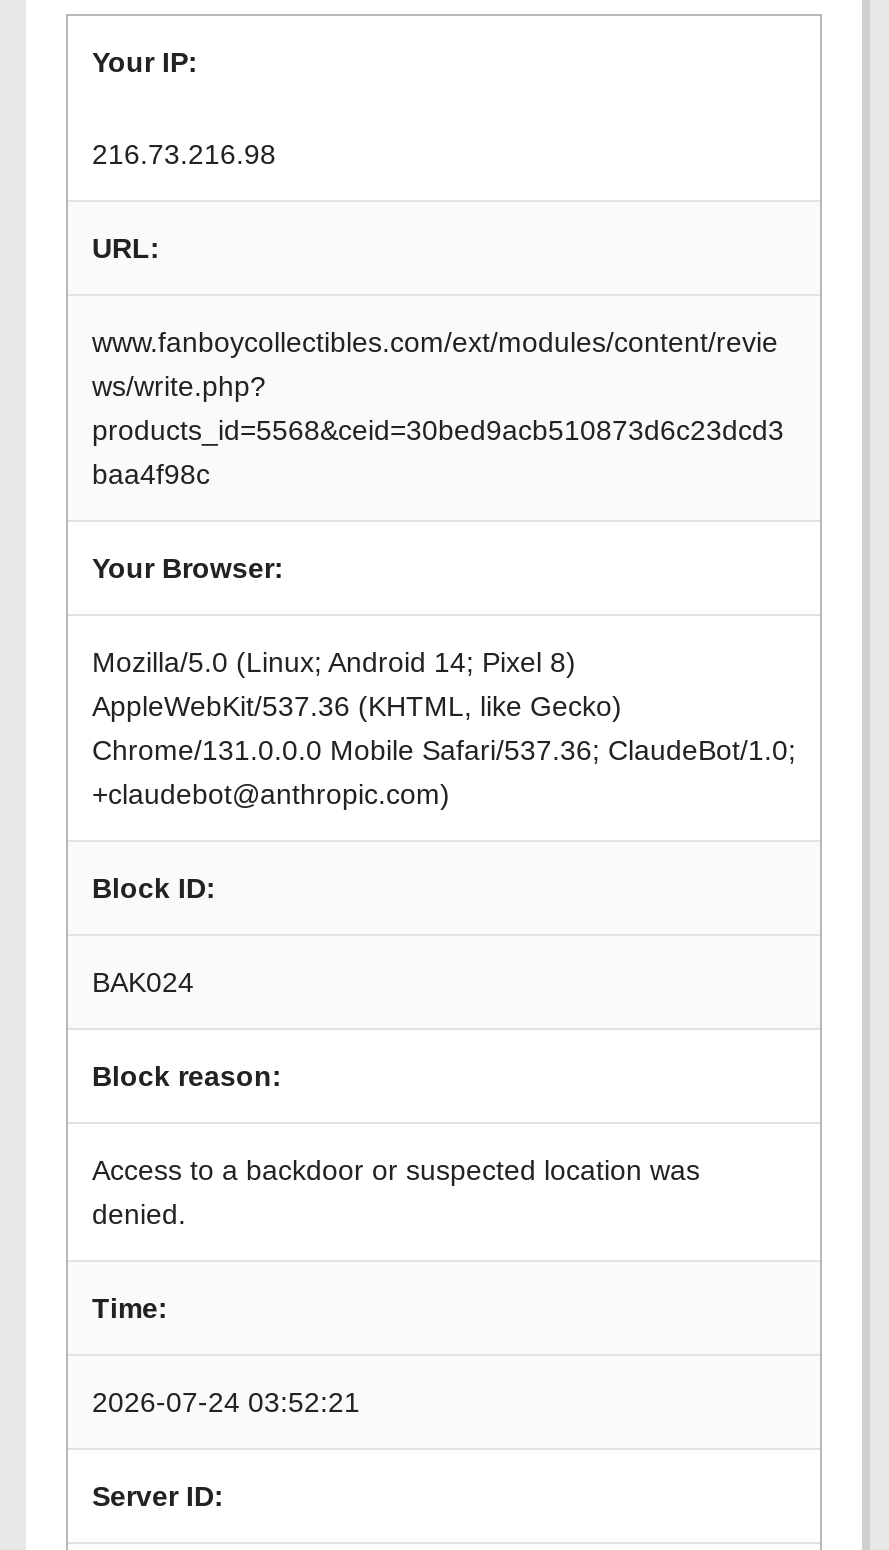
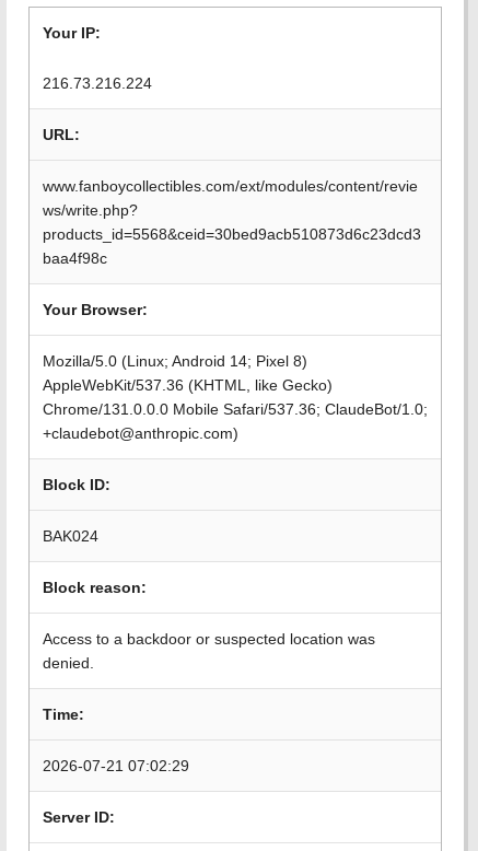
- 216.73.216.98
+ 216.73.216.224

- 2026-07-24 03:52:21
+ 2026-07-21 07:02:29
